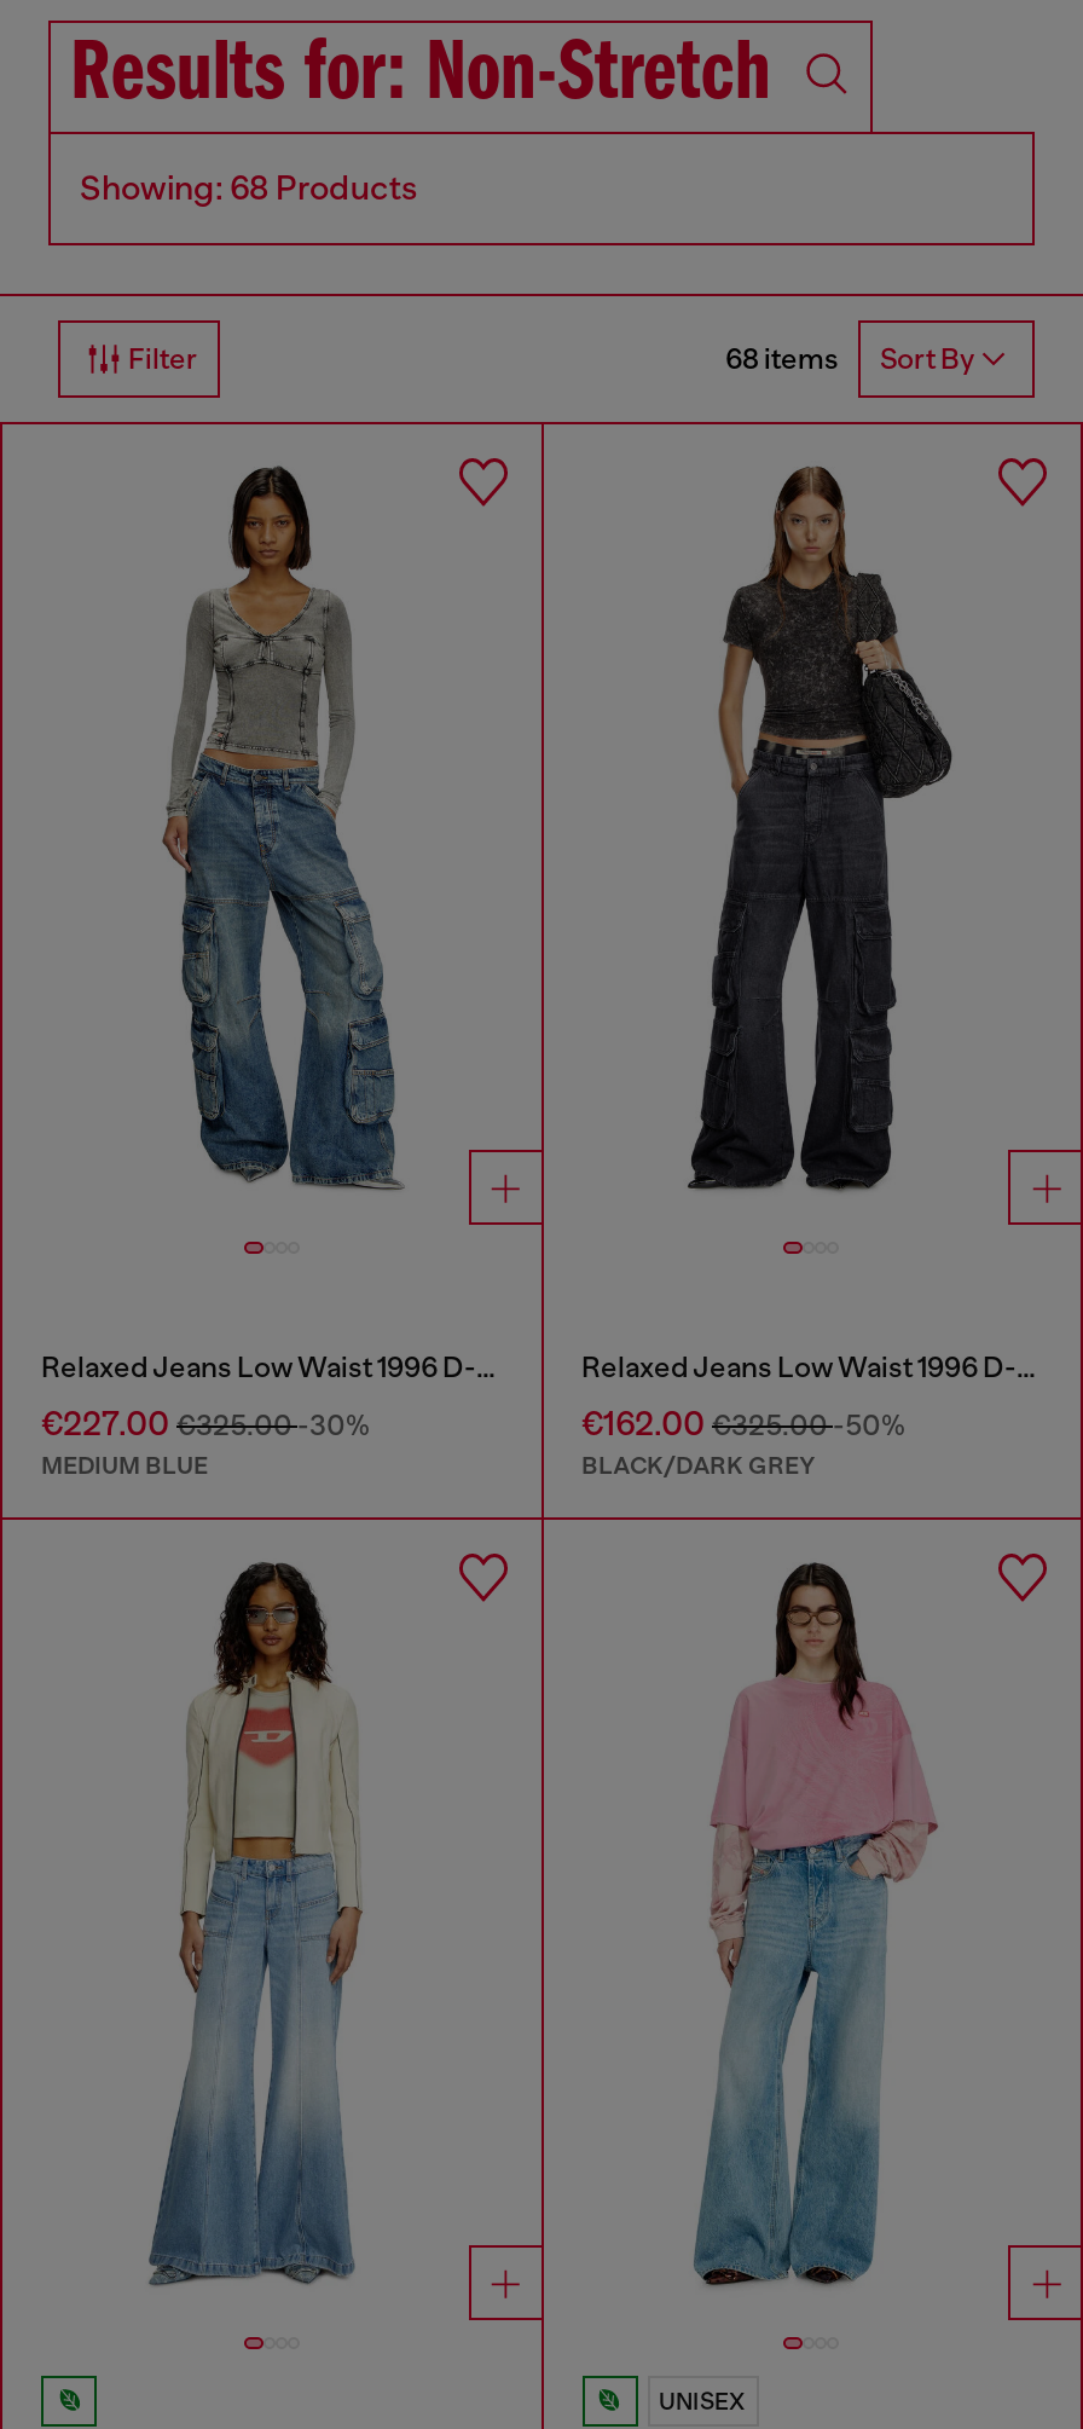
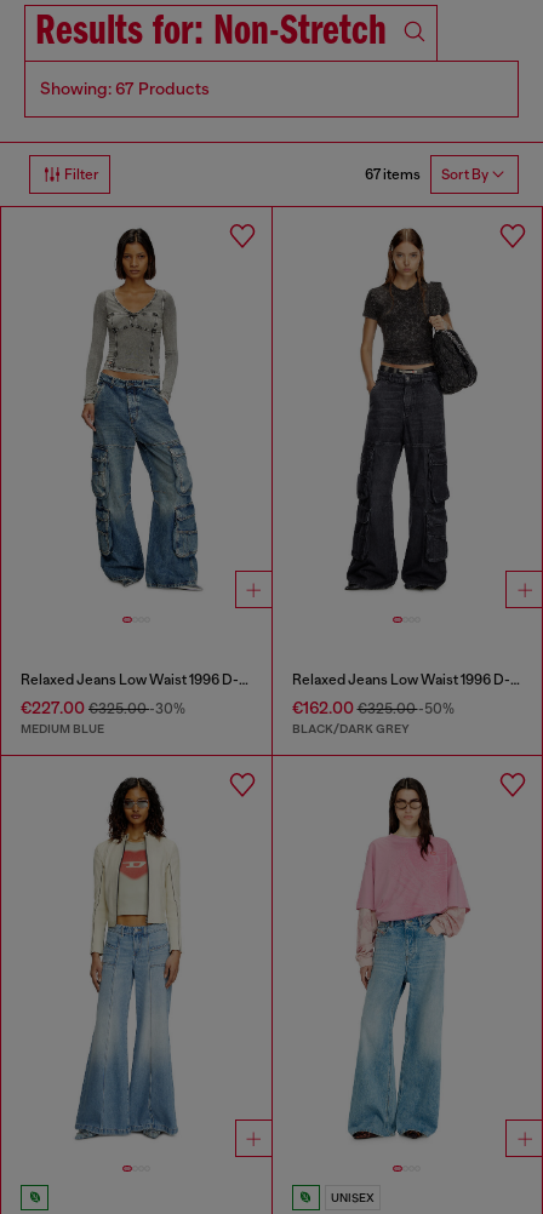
- Showing: 68 Products
+ Showing: 67 Products

- 68 items Sort By
+ 67 items Sort By
